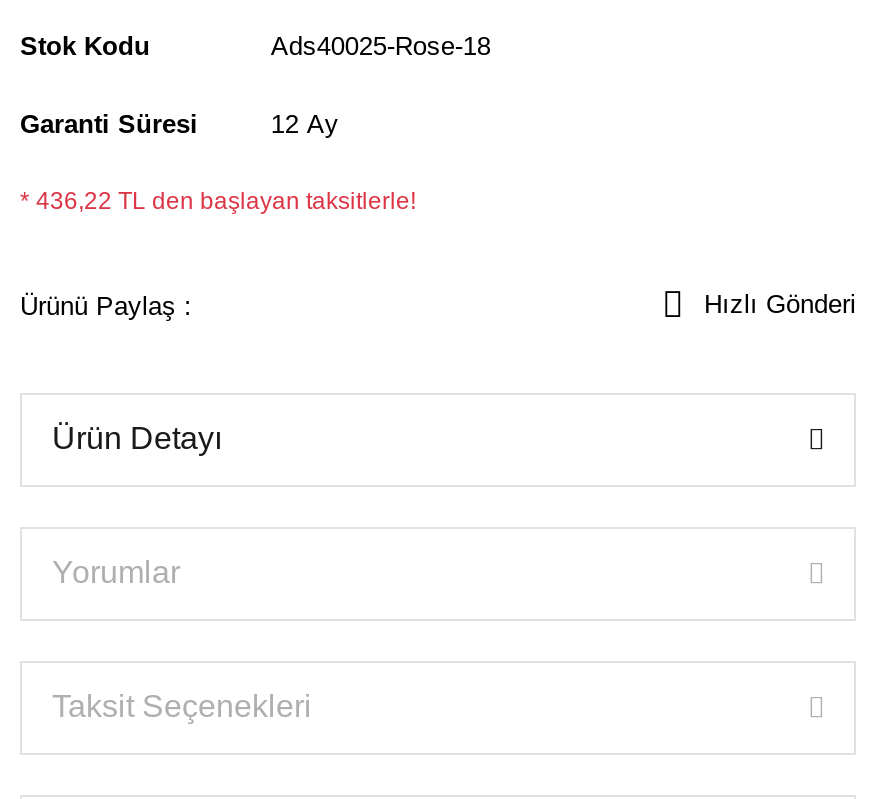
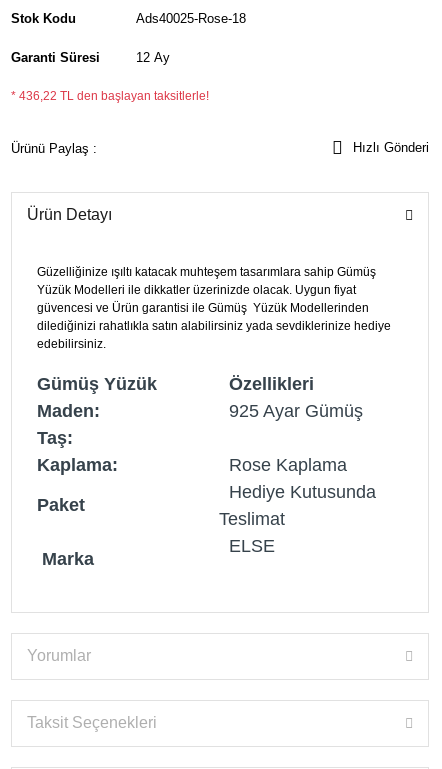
+ Güzelliğinize ışıltı katacak muhteşem tasarımlara sahip Gümüş
+ Yüzük Modelleri ile dikkatler üzerinizde olacak. Uygun fiyat
+ güvencesi ve Ürün garantisi ile Gümüş Yüzük Modellerinden
+ dilediğinizi rahatlıkla satın alabilirsiniz yada sevdiklerinize hediye
+ edebilirsiniz.
+ Gümüş Yüzük
+ Özellikleri
+ Maden:
+ 925 Ayar Gümüş
+ Taş:
+ Kaplama:
+ Rose Kaplama
+ Paket

+ Hediye Kutusunda
+ Teslimat
+ Marka

+ ELSE
